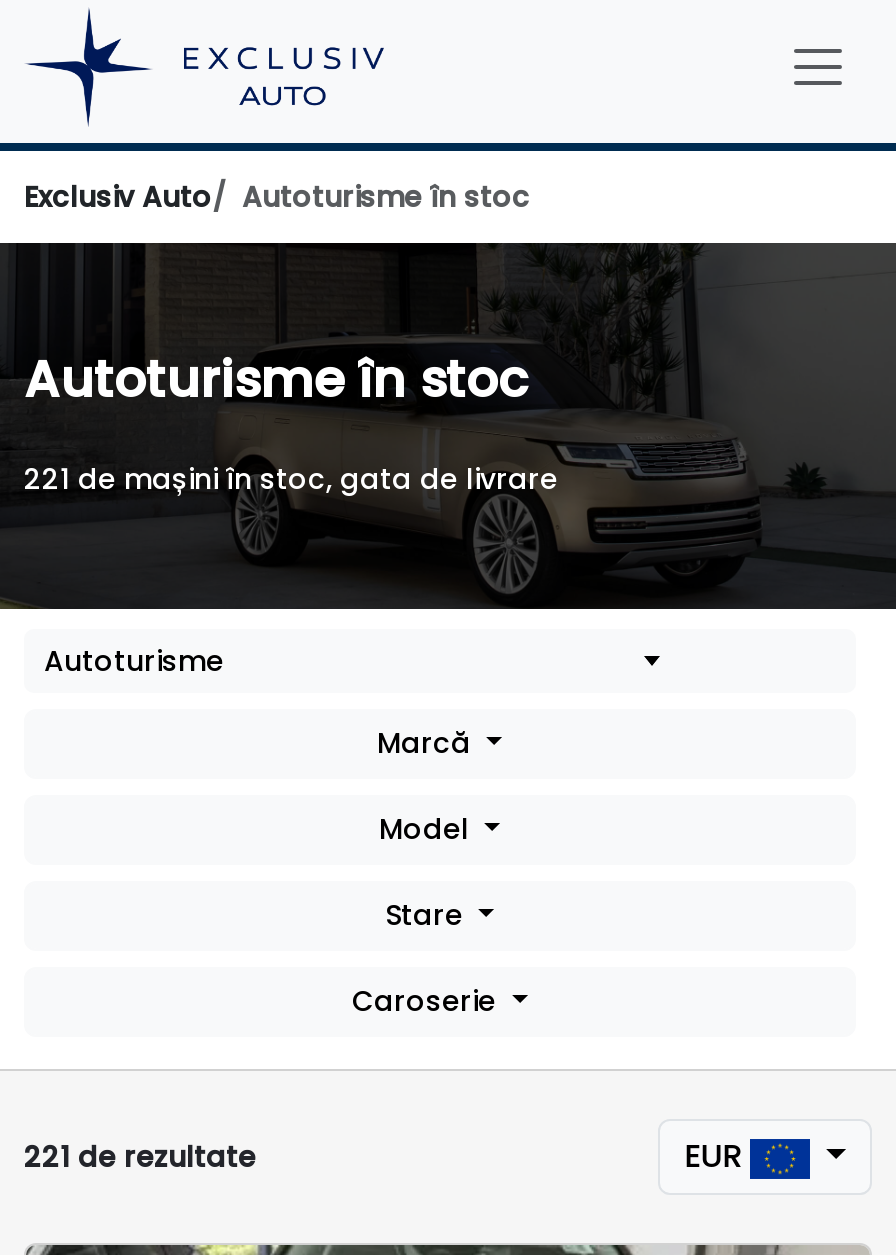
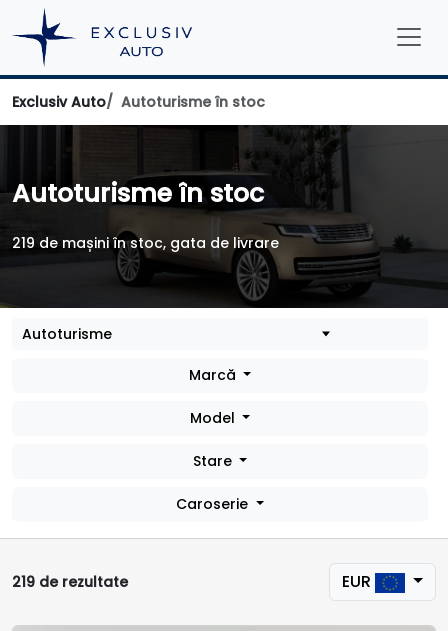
- 221 de mașini în stoc, gata de livrare
+ 219 de mașini în stoc, gata de livrare

- 221 de rezultate
+ 219 de rezultate
